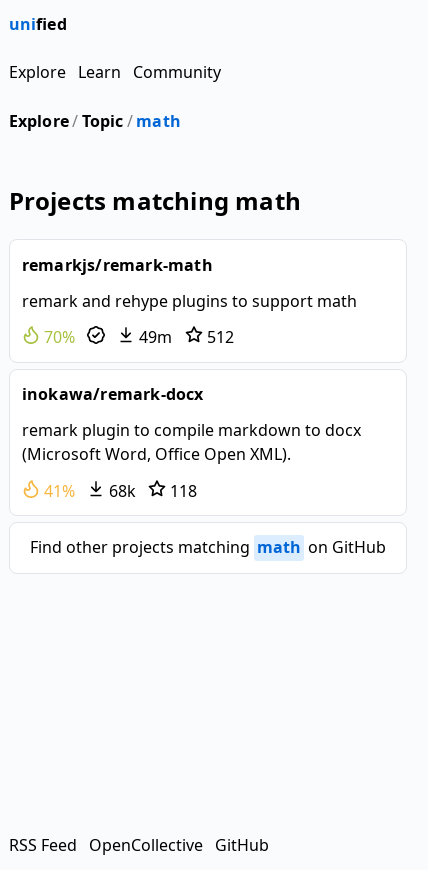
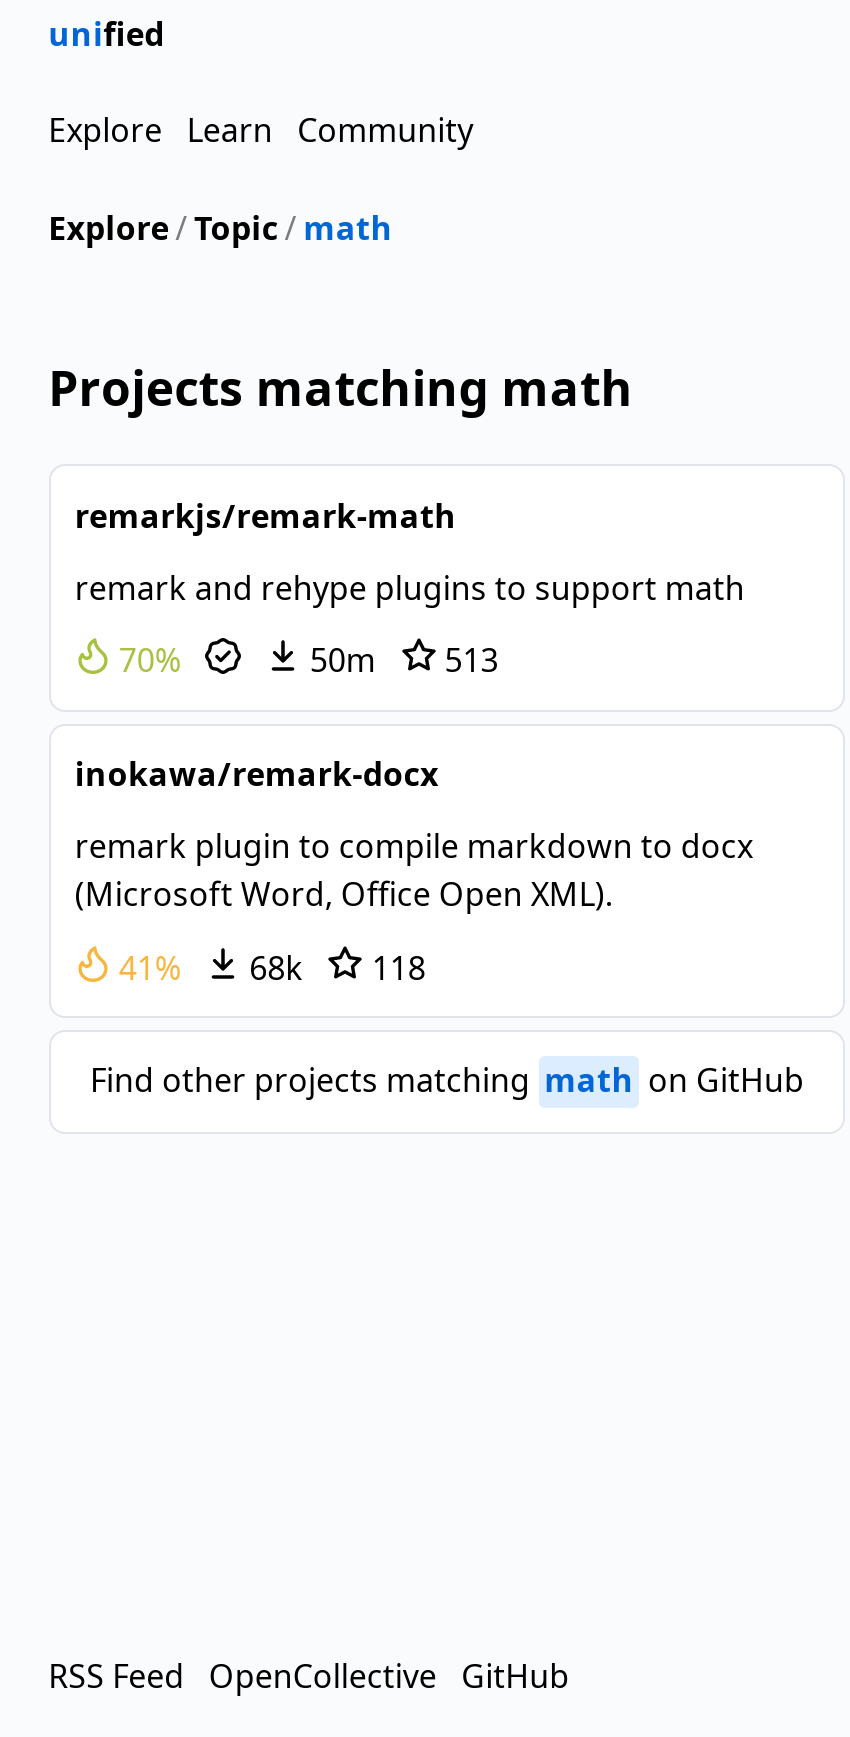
- 49m
- 512
+ 50m
+ 513
